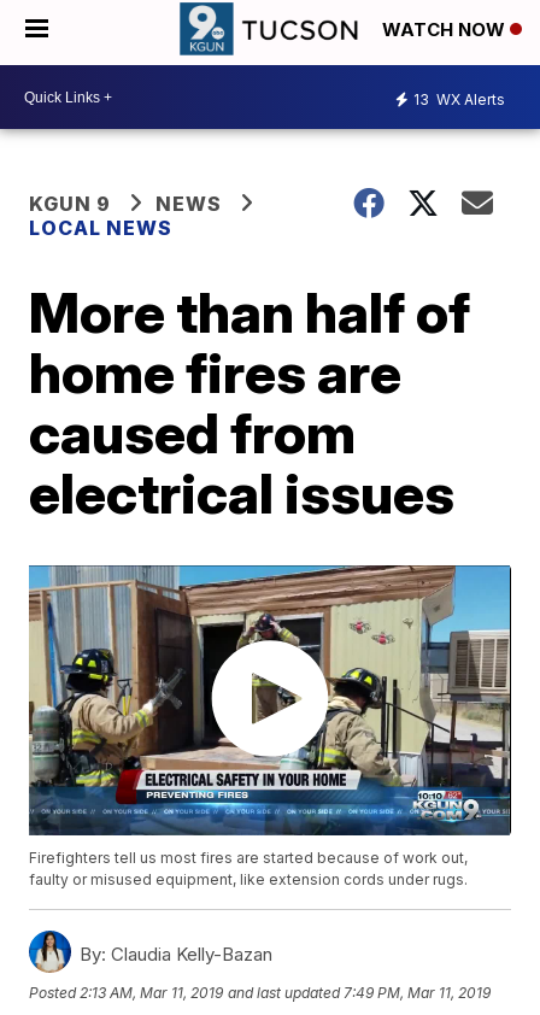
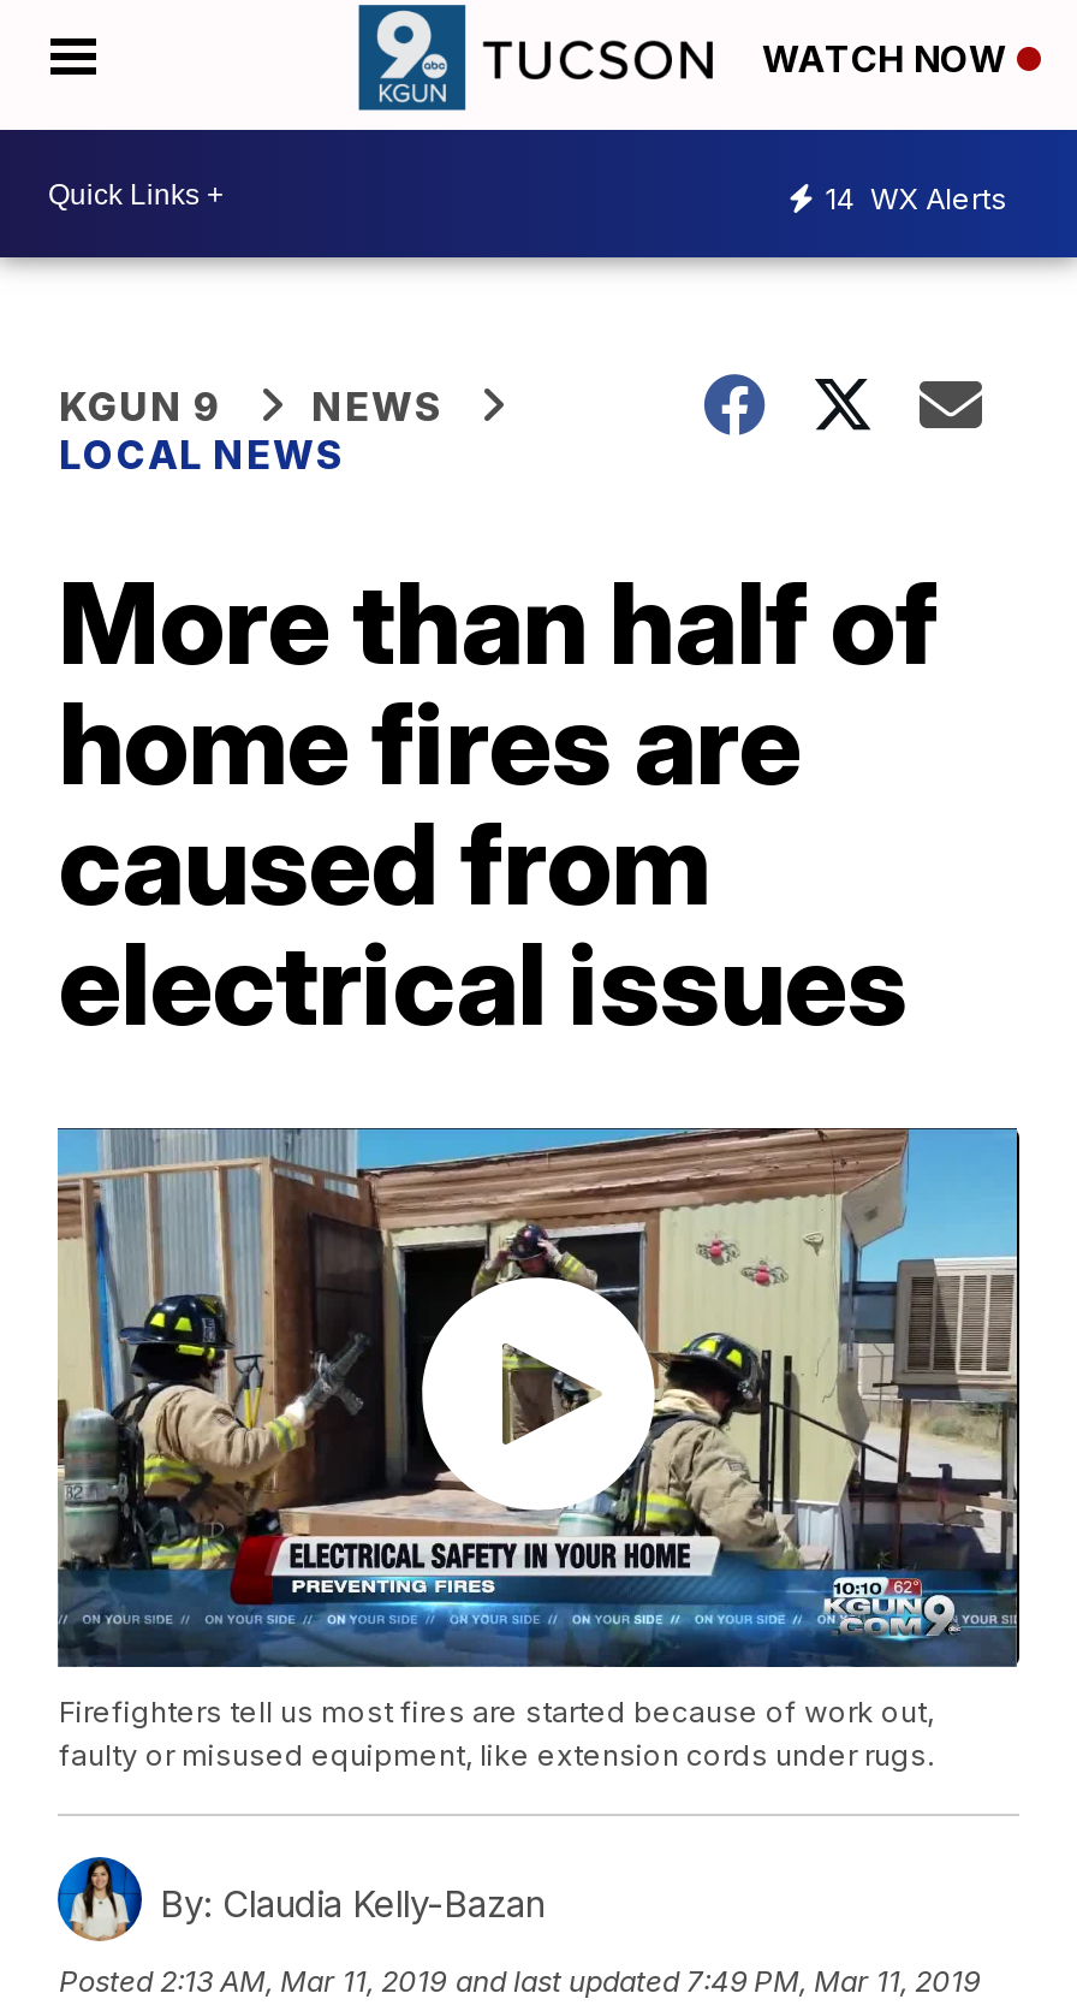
- 13 WX Alerts
+ 14 WX Alerts
